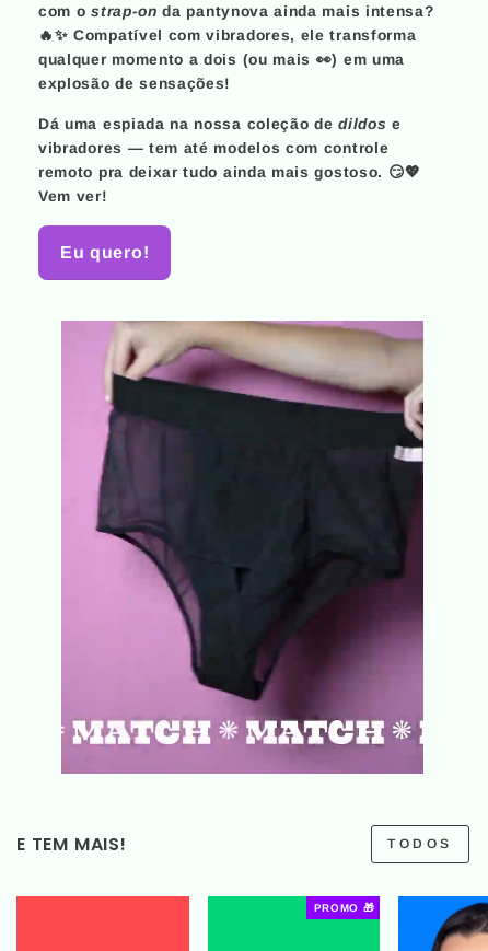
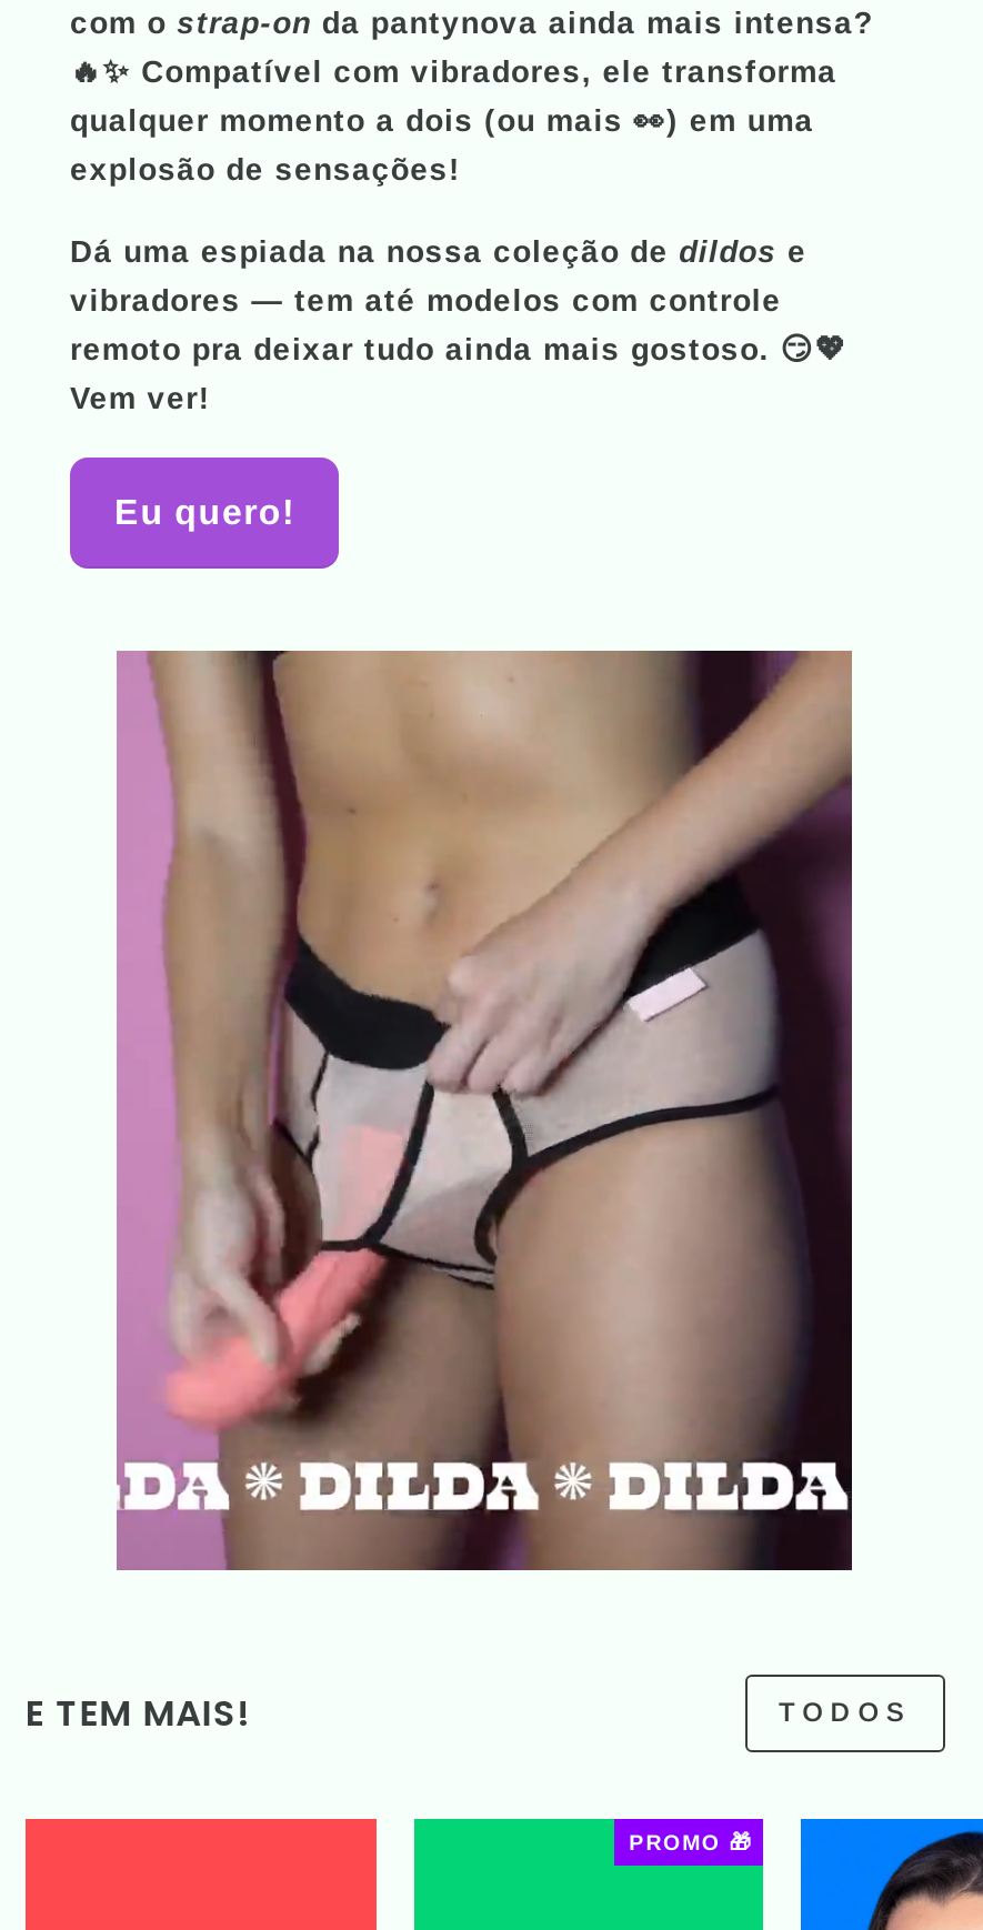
- [image]
+ [image]
